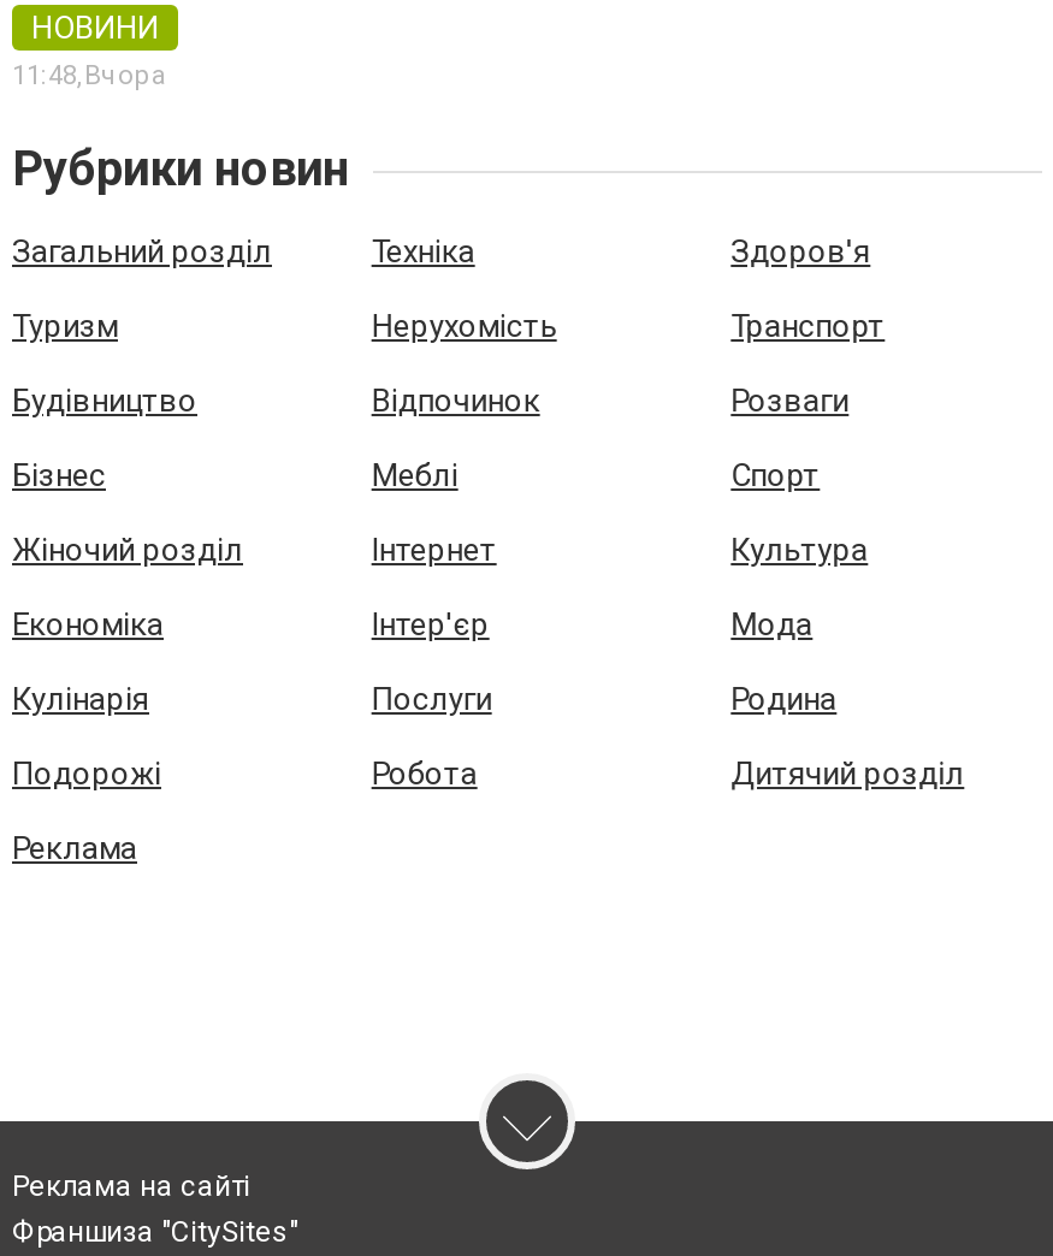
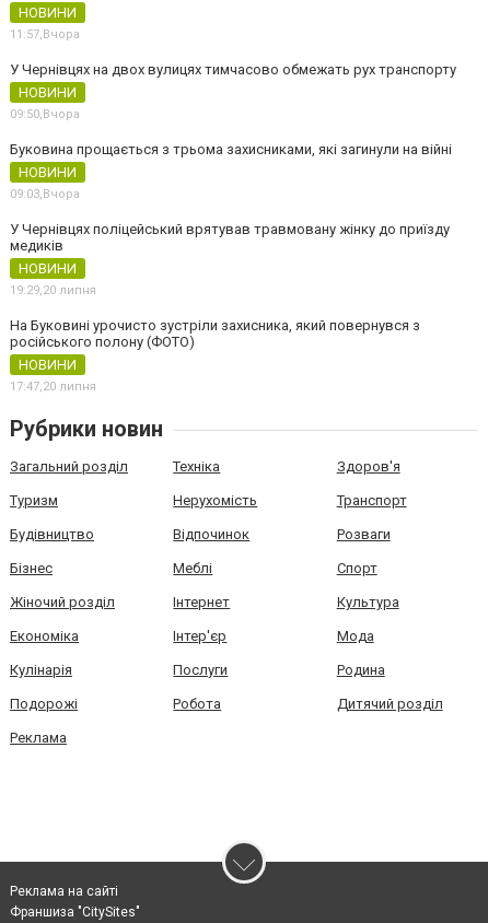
- 11:48, Вчора
+ 11:57,Вчора
+ У Чернівцях на двох вулицях тимчасово обмежать рух транспорту
+ НОВИНИ
+ 09:50,Вчора
+ Буковина прощається з трьома захисниками, які загинули на війні
+ НОВИНИ
+ 09:03,Вчора
+ У Чернівцях поліцейський врятував травмовану жінку до приїзду
+ медиків
+ НОВИНИ
+ 19:29,20 липня
+ На Буковині урочисто зустріли захисника, який повернувся з
+ російського полону (ФОТО)
+ НОВИНИ
+ 17:47,20 липня
